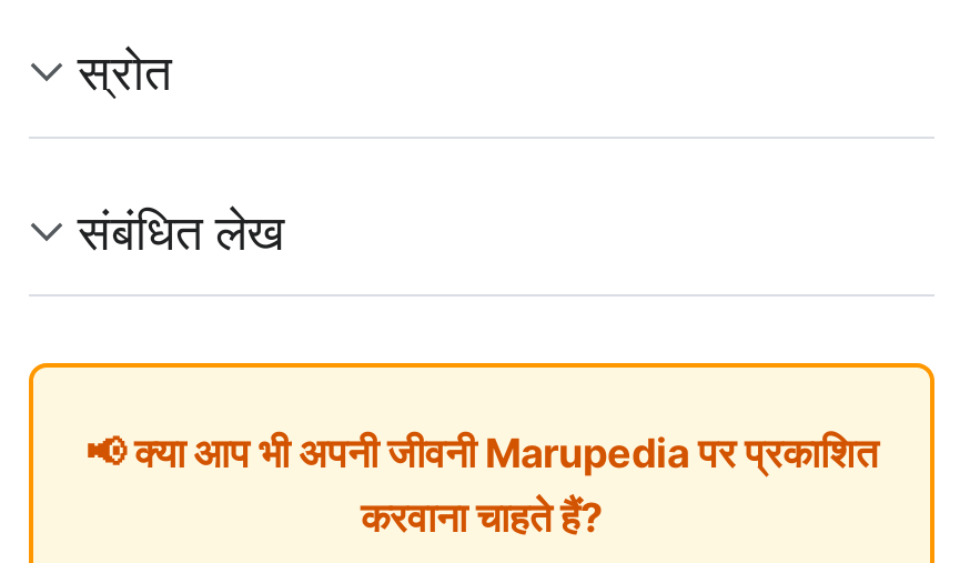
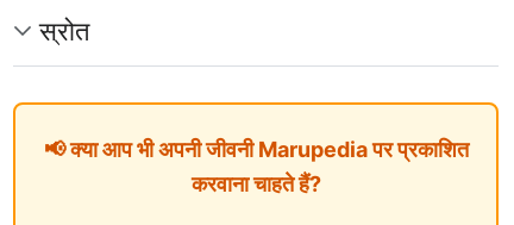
- संबंधित लेख
